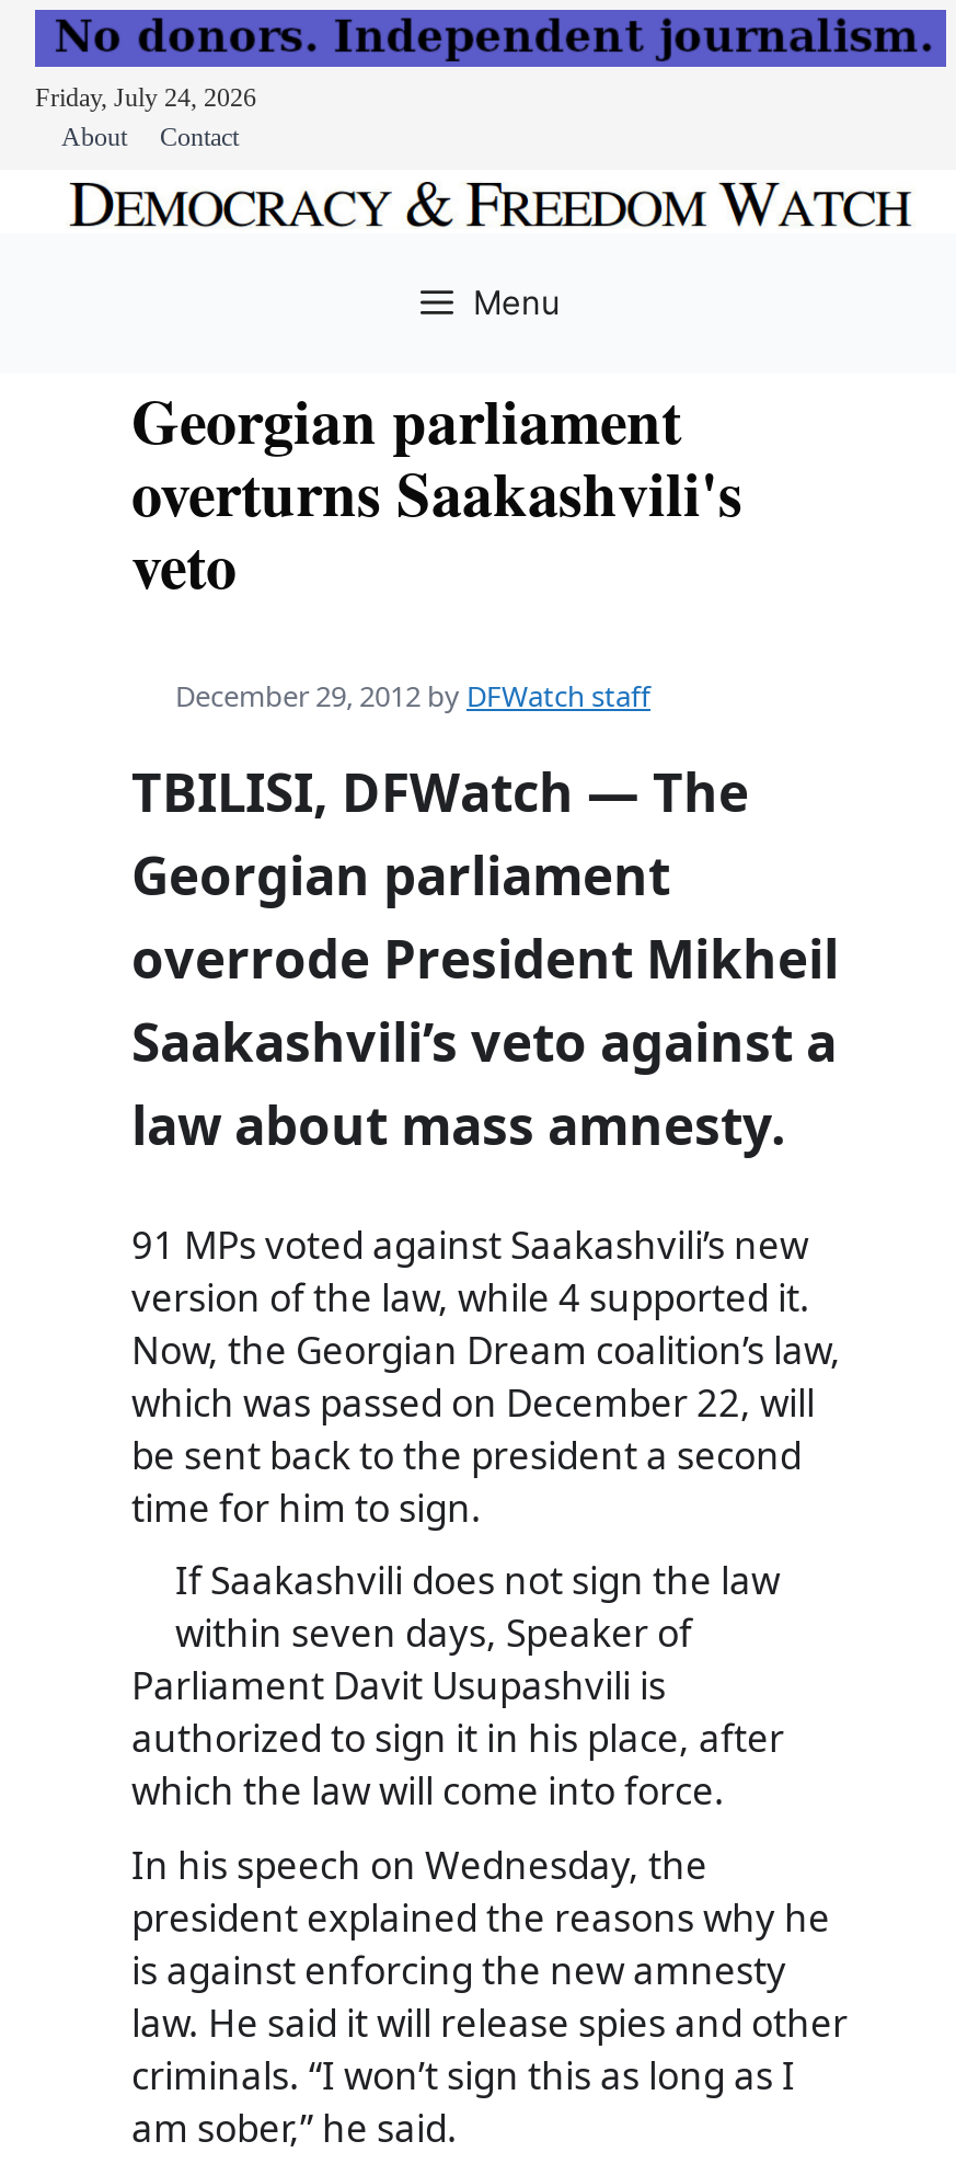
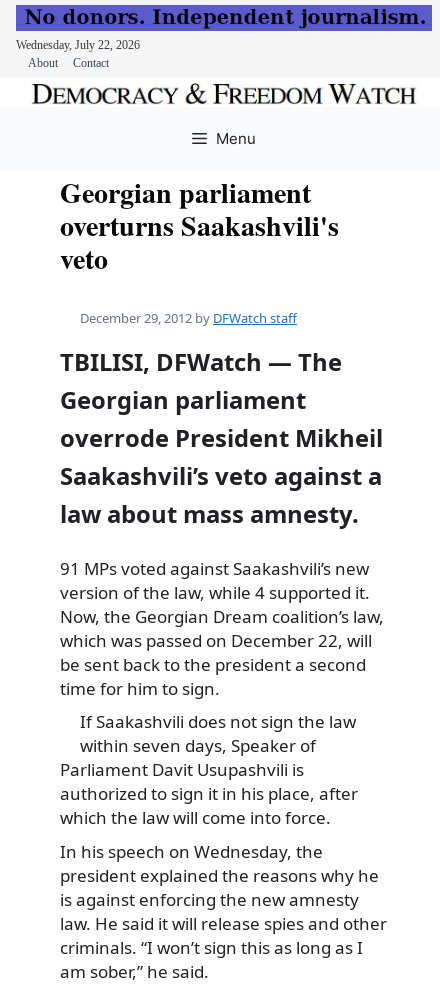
- Friday, July 24, 2026
+ Wednesday, July 22, 2026
